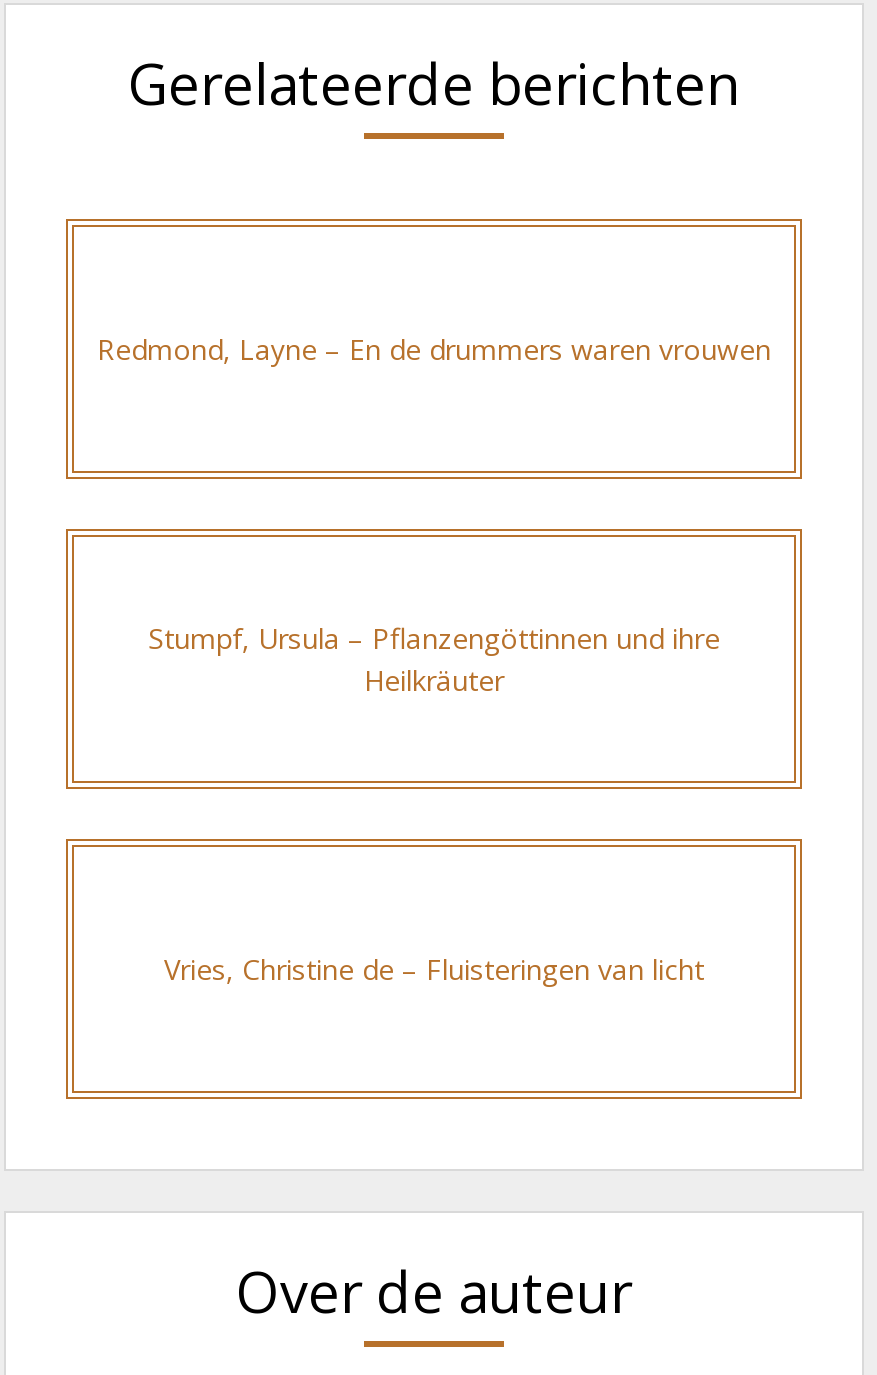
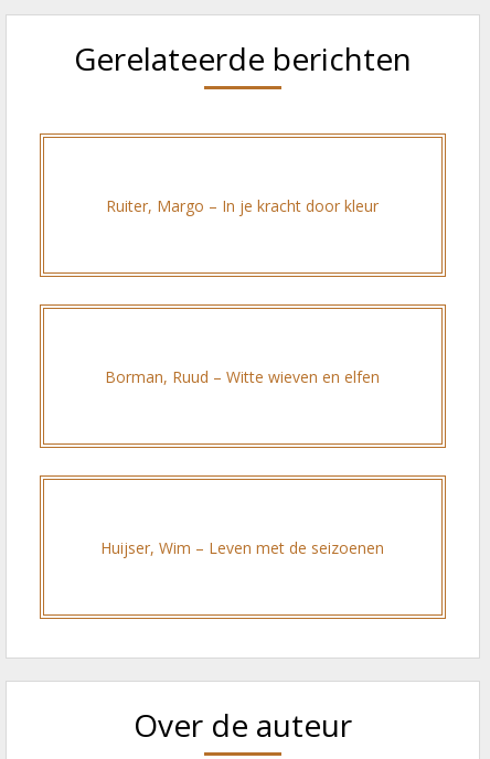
- Redmond, Layne – En de drummers waren vrouwen
+ Ruiter, Margo – In je kracht door kleur

- Stumpf, Ursula – Pflanzengöttinnen und ihre
- Heilkräuter
+ Borman, Ruud – Witte wieven en elfen

- Vries, Christine de – Fluisteringen van licht
+ Huijser, Wim – Leven met de seizoenen
